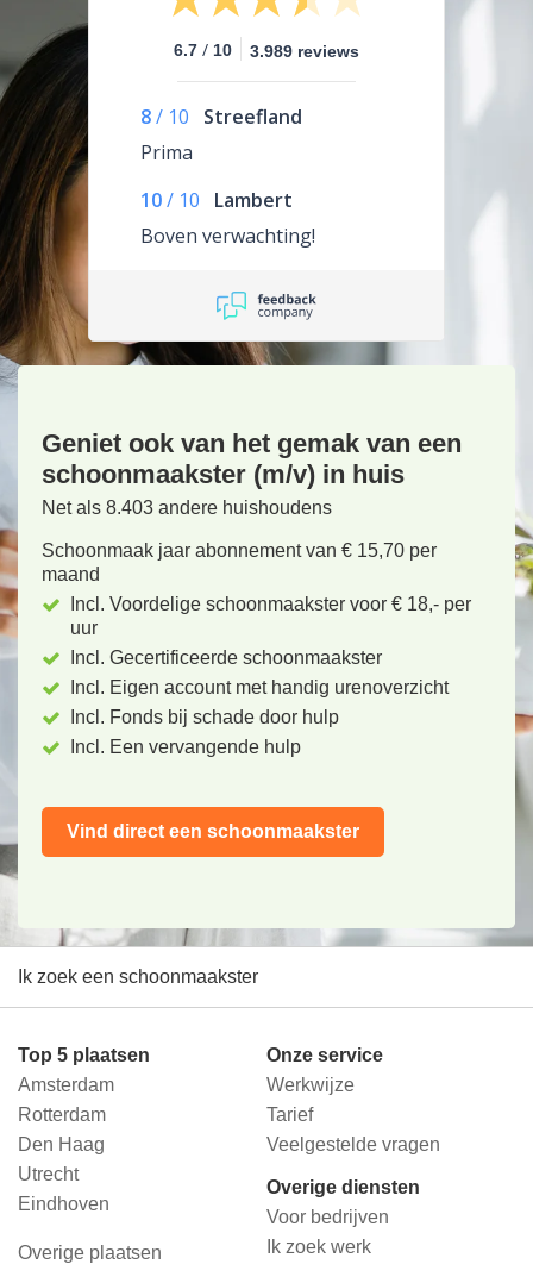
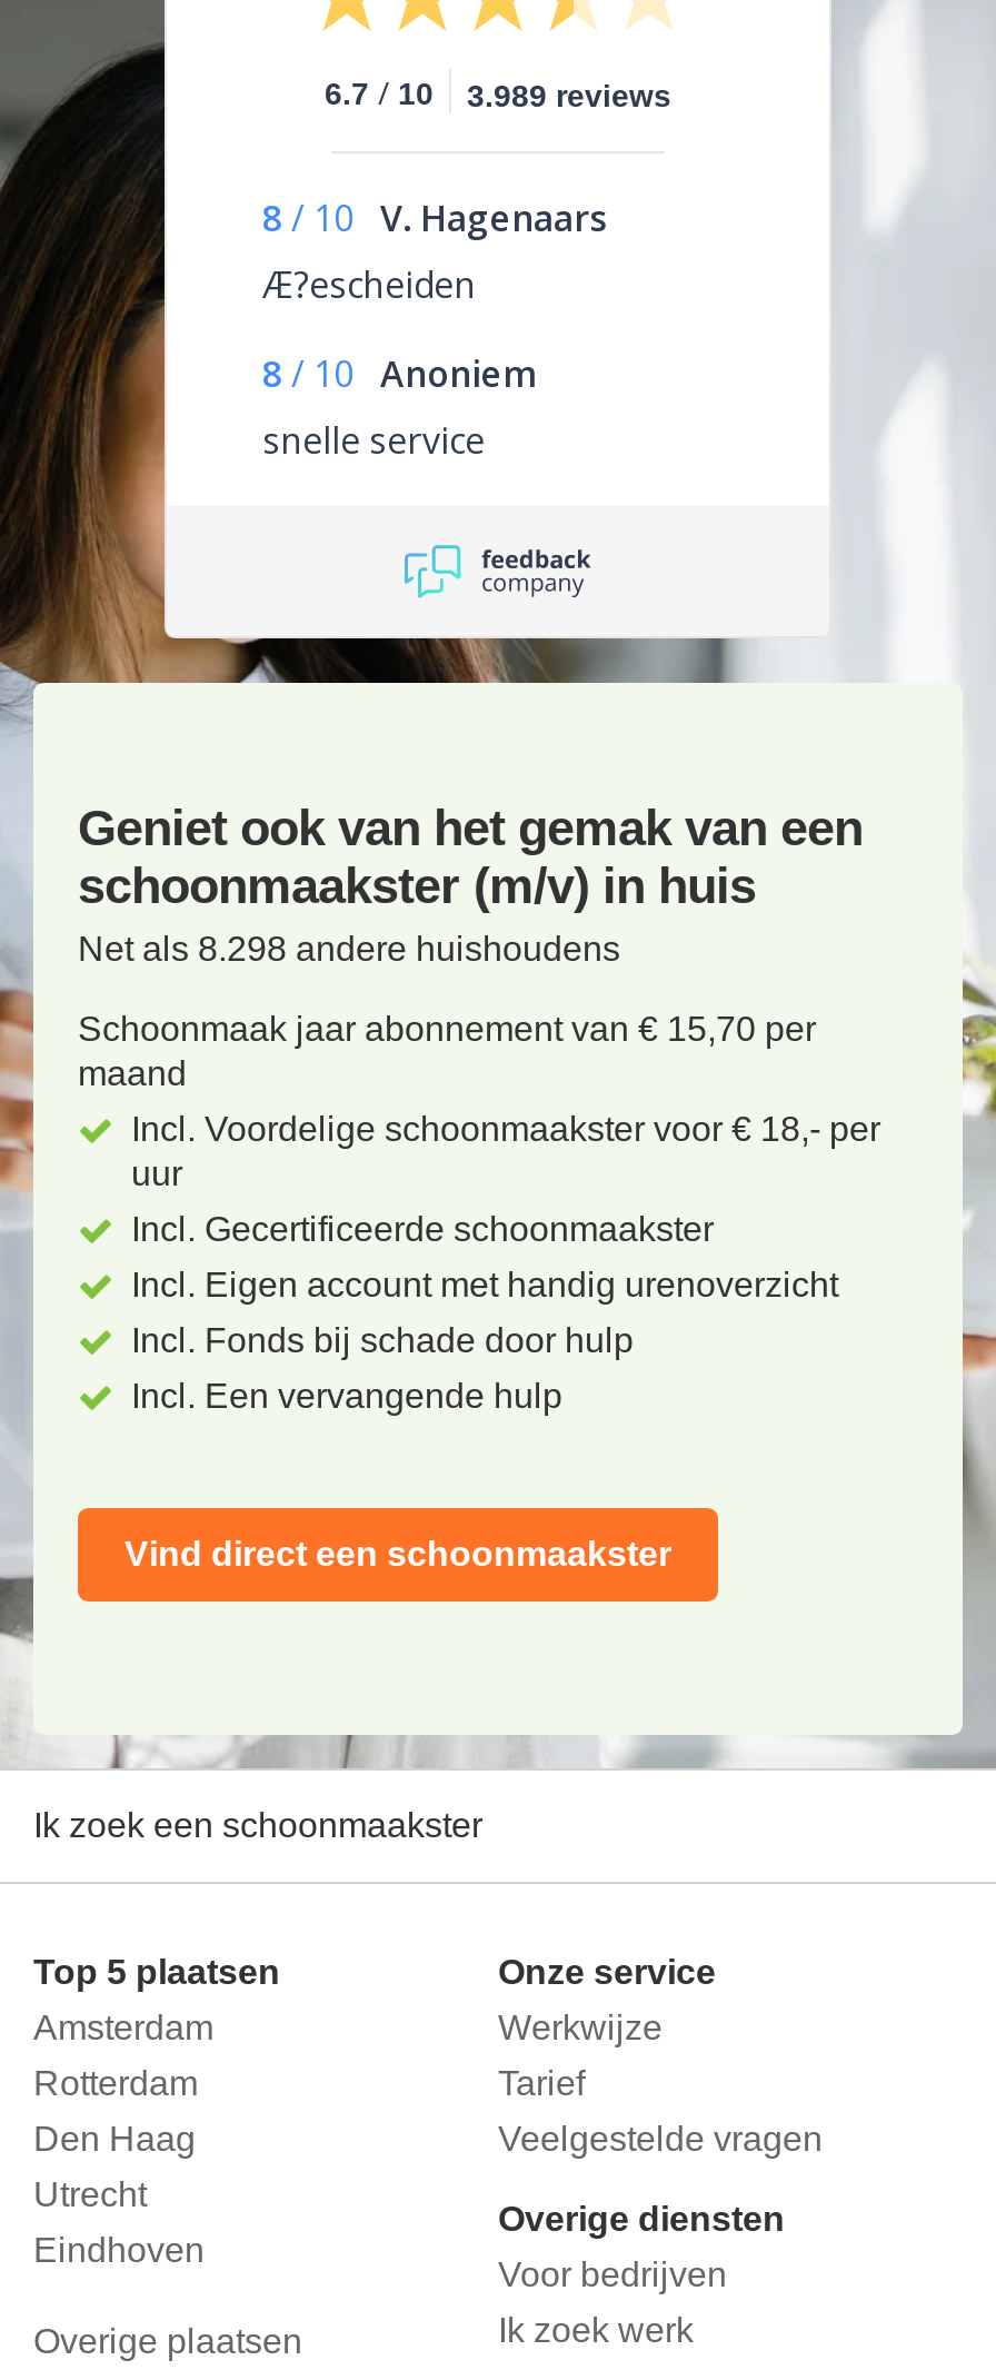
- 8 / 10 Streefland
- Prima
+ 8 / 10 V. Hagenaars
+ Æ?escheiden

- 10 / 10 Lambert
- Boven verwachting!
+ 8 / 10 Anoniem
+ snelle service

- Net als 8.403 andere huishoudens
+ Net als 8.298 andere huishoudens
